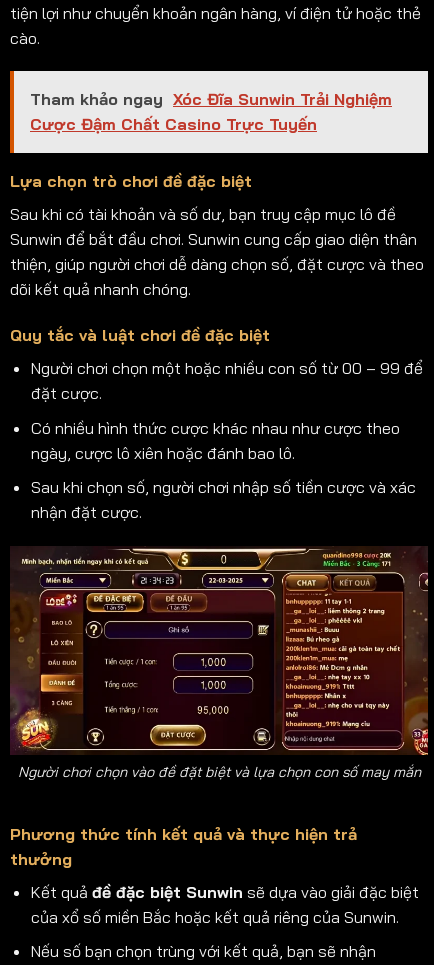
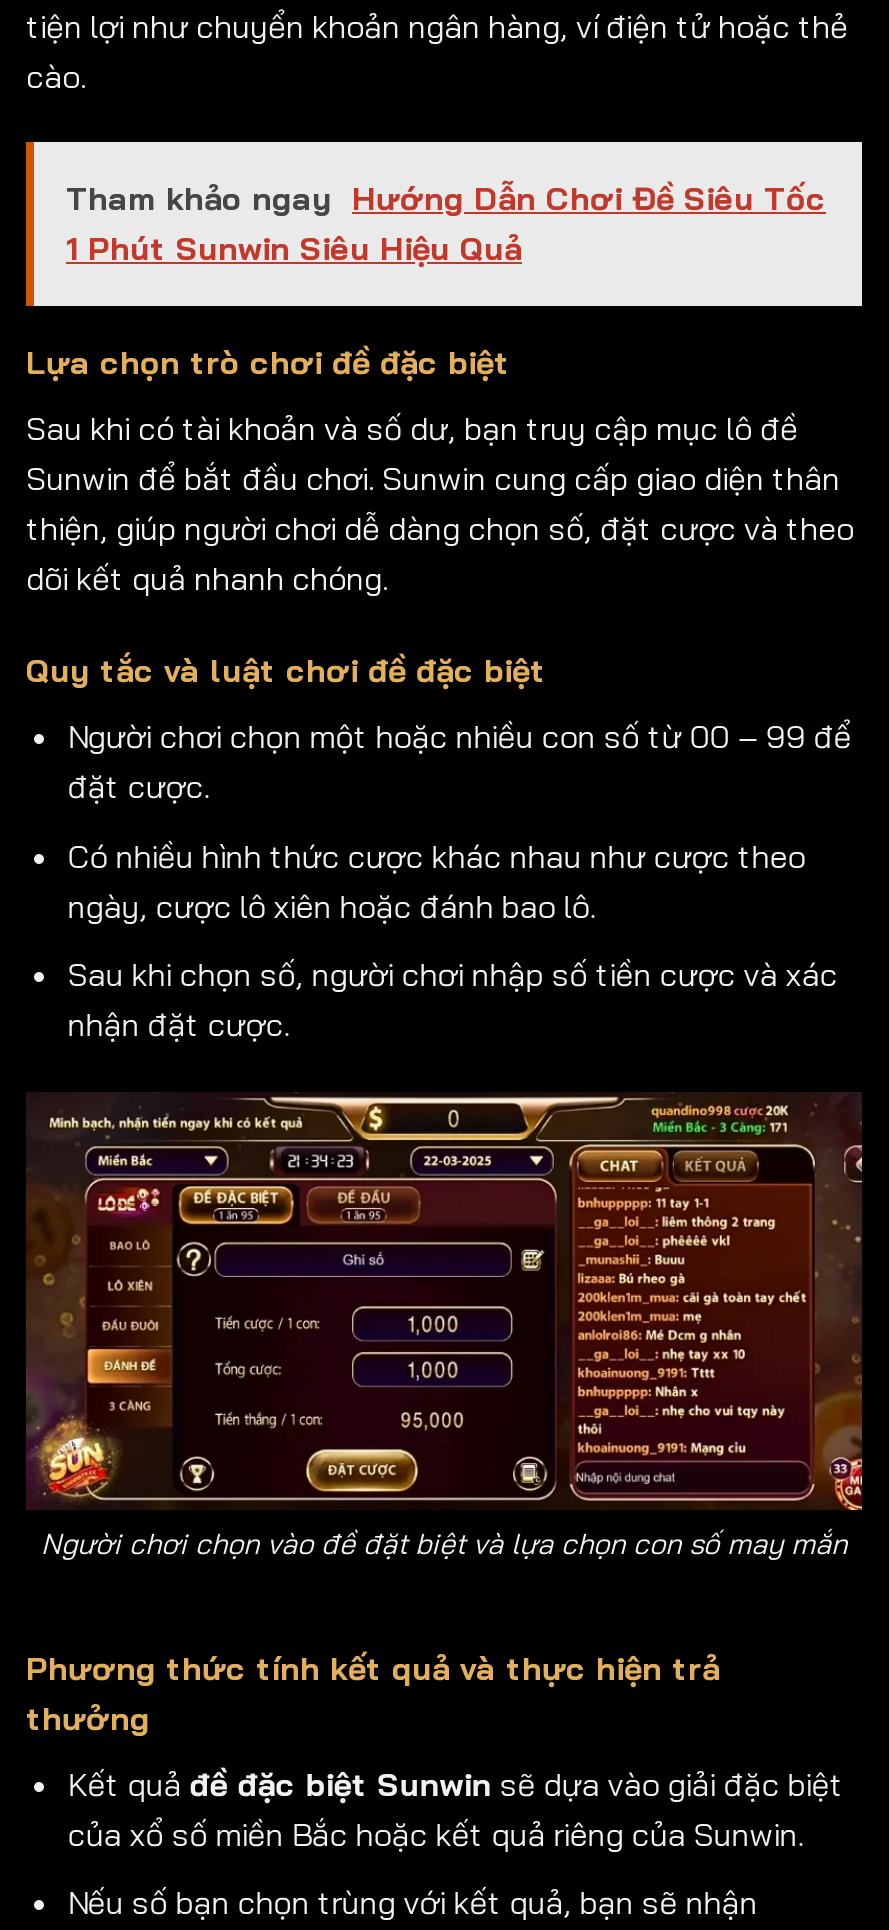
- Tham khảo ngay Xóc Đĩa Sunwin Trải Nghiệm
- Cược Đậm Chất Casino Trực Tuyến
+ Tham khảo ngay Hướng Dẫn Chơi Đề Siêu Tốc
+ 1 Phút Sunwin Siêu Hiệu Quả
